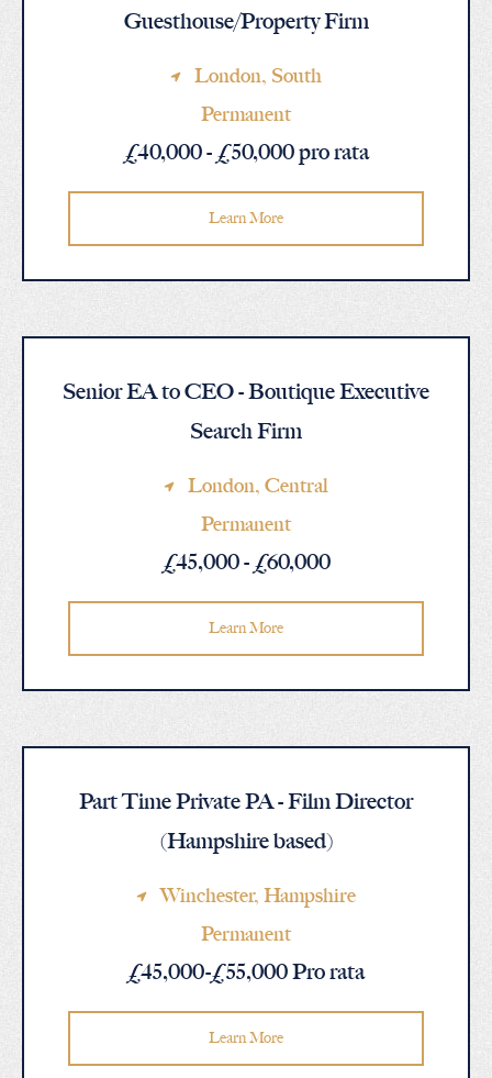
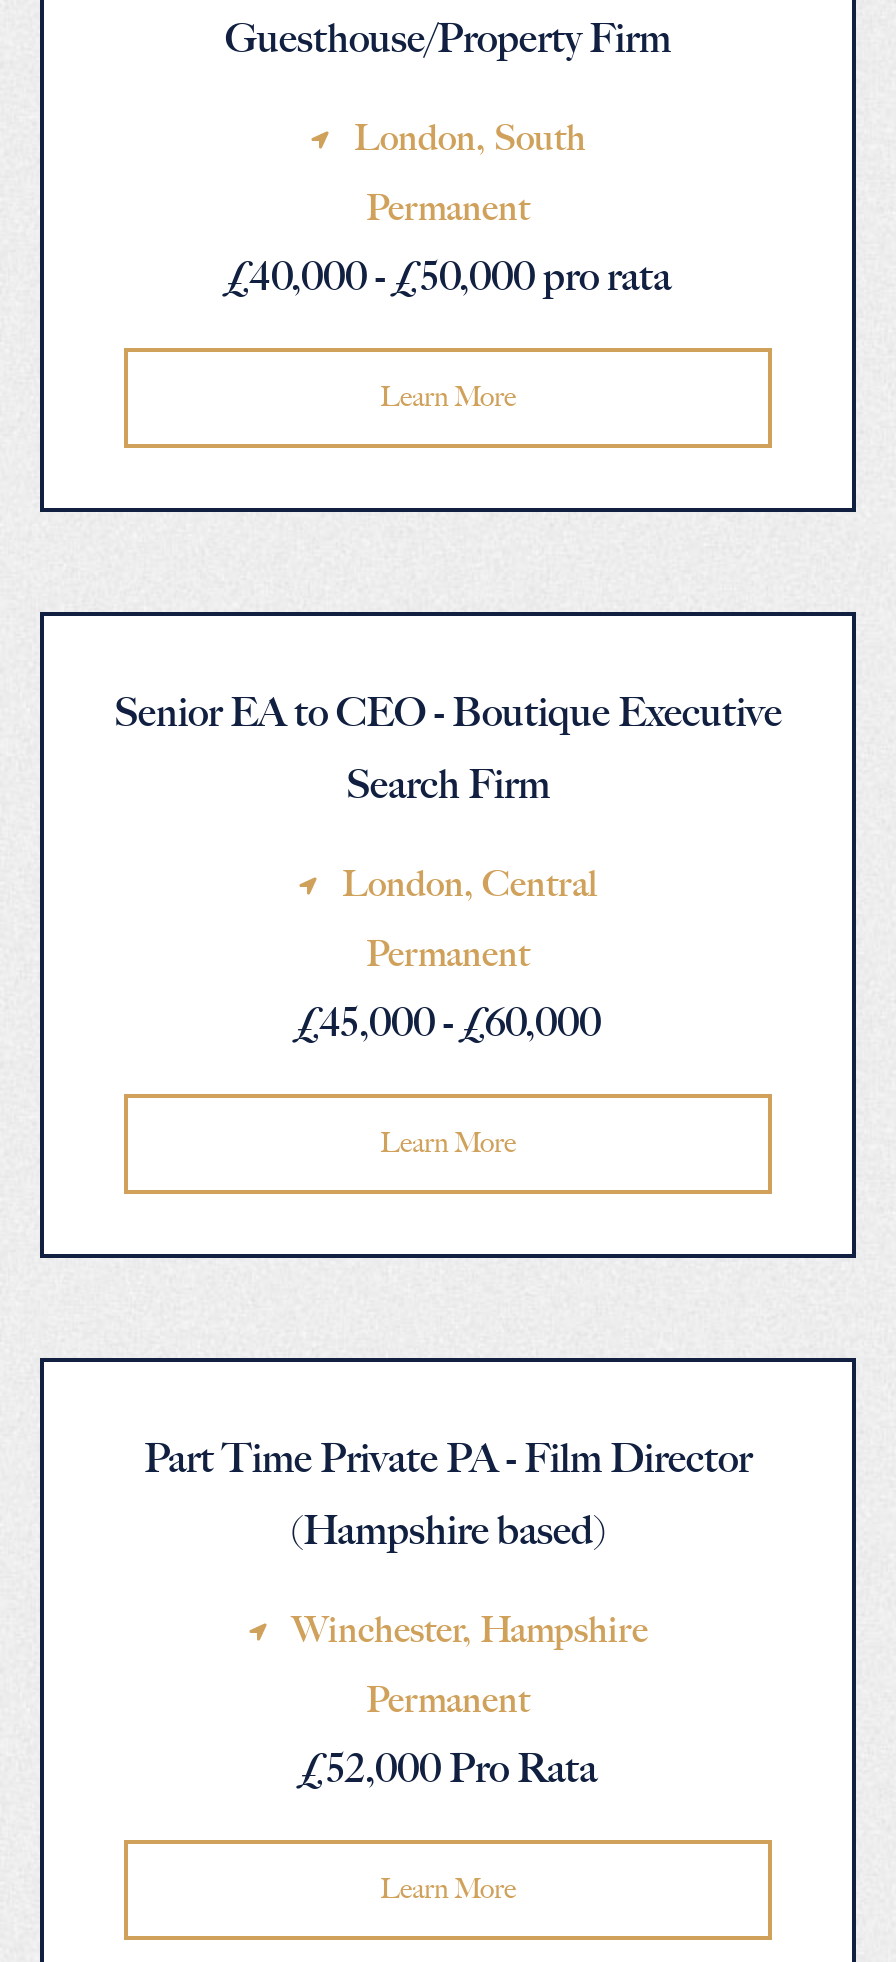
- £45,000-£55,000 Pro rata
+ £52,000 Pro Rata
